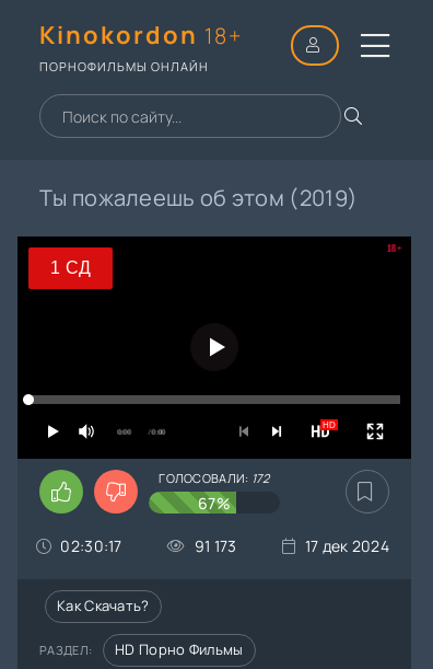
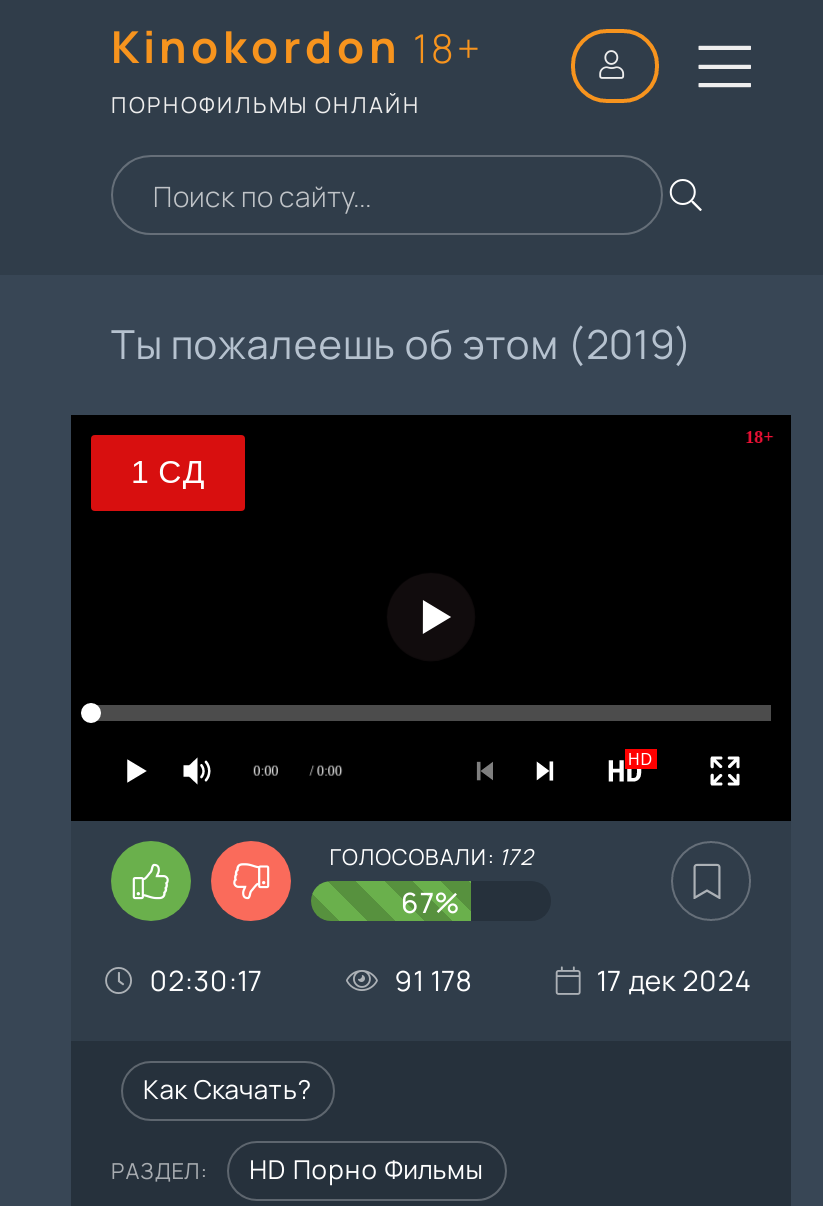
- 91 173
+ 91 178
